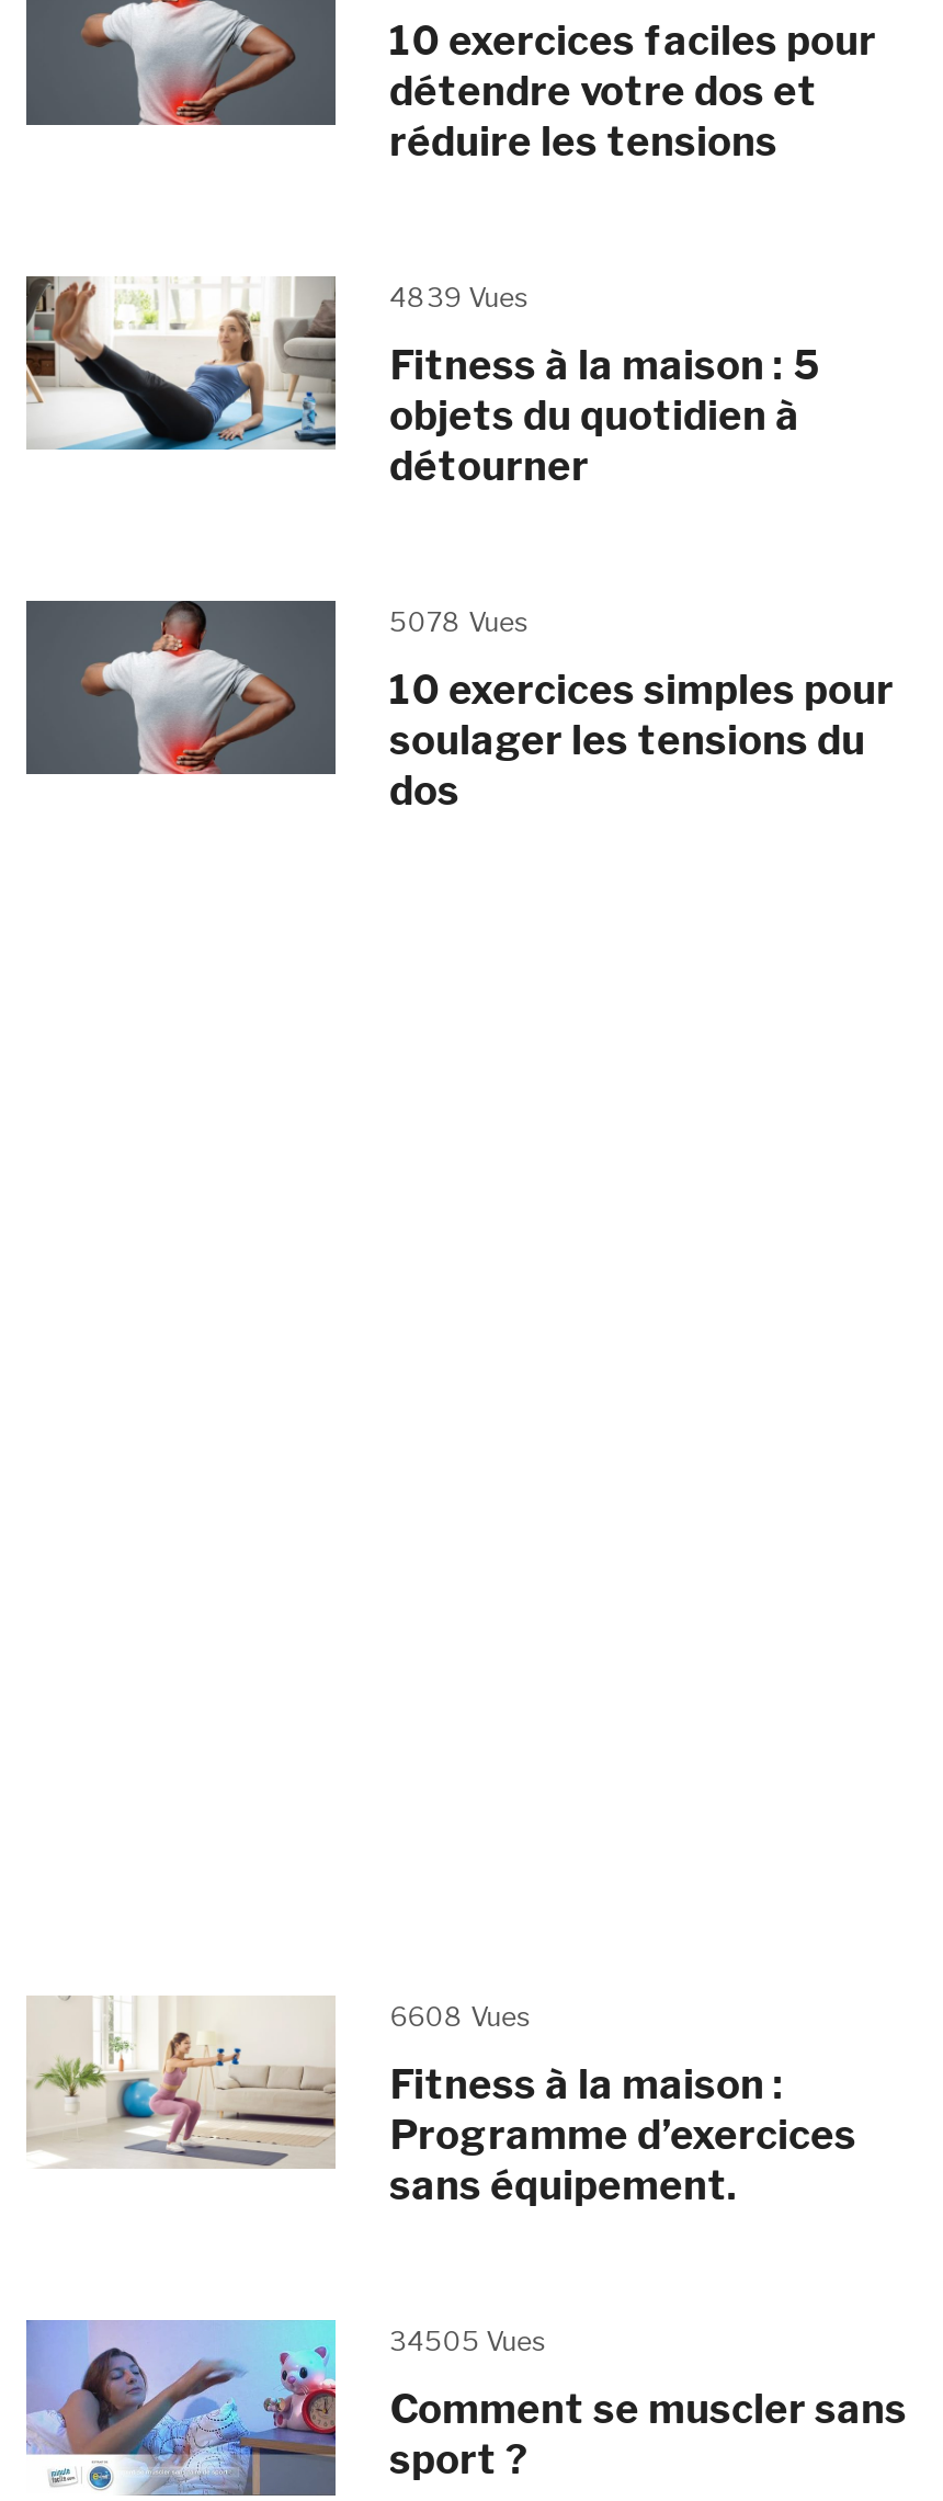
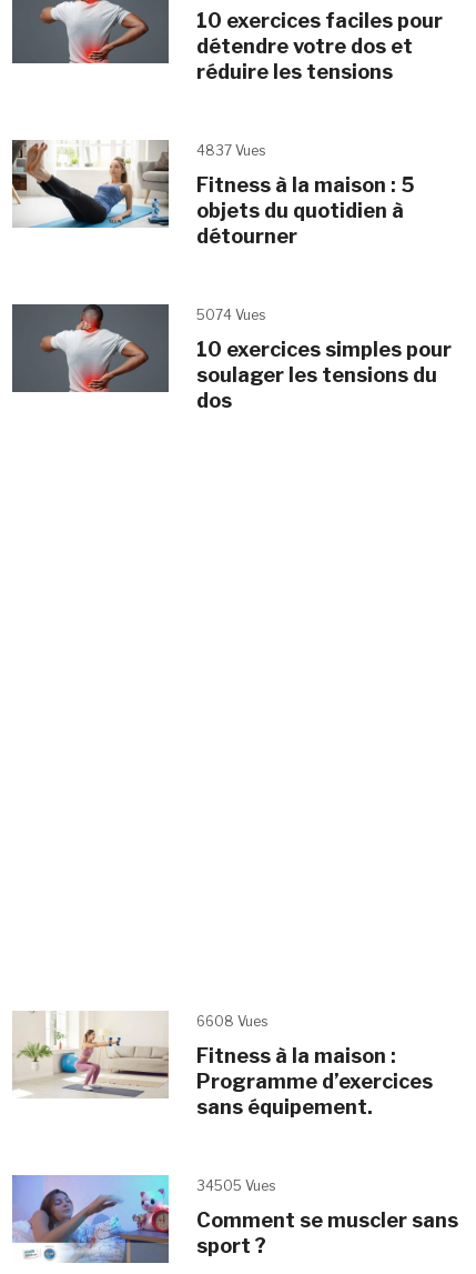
- 4839 Vues
+ 4837 Vues

- 5078 Vues
+ 5074 Vues
